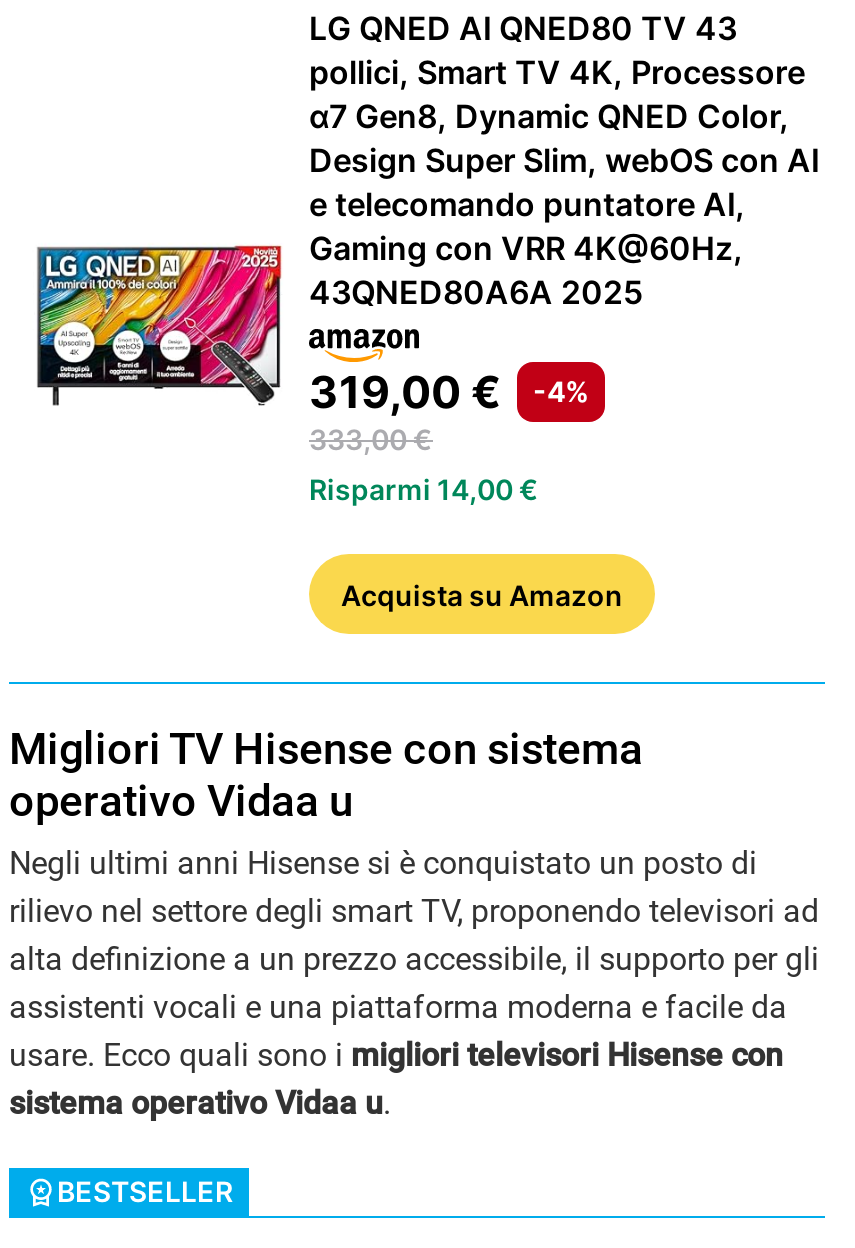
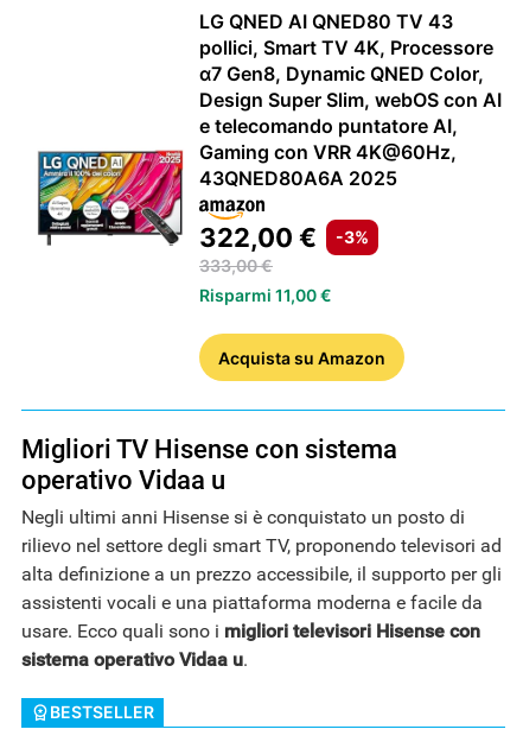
- 319,00 €
+ 322,00 €

- -4%
+ -3%

- Risparmi 14,00 €
+ Risparmi 11,00 €
